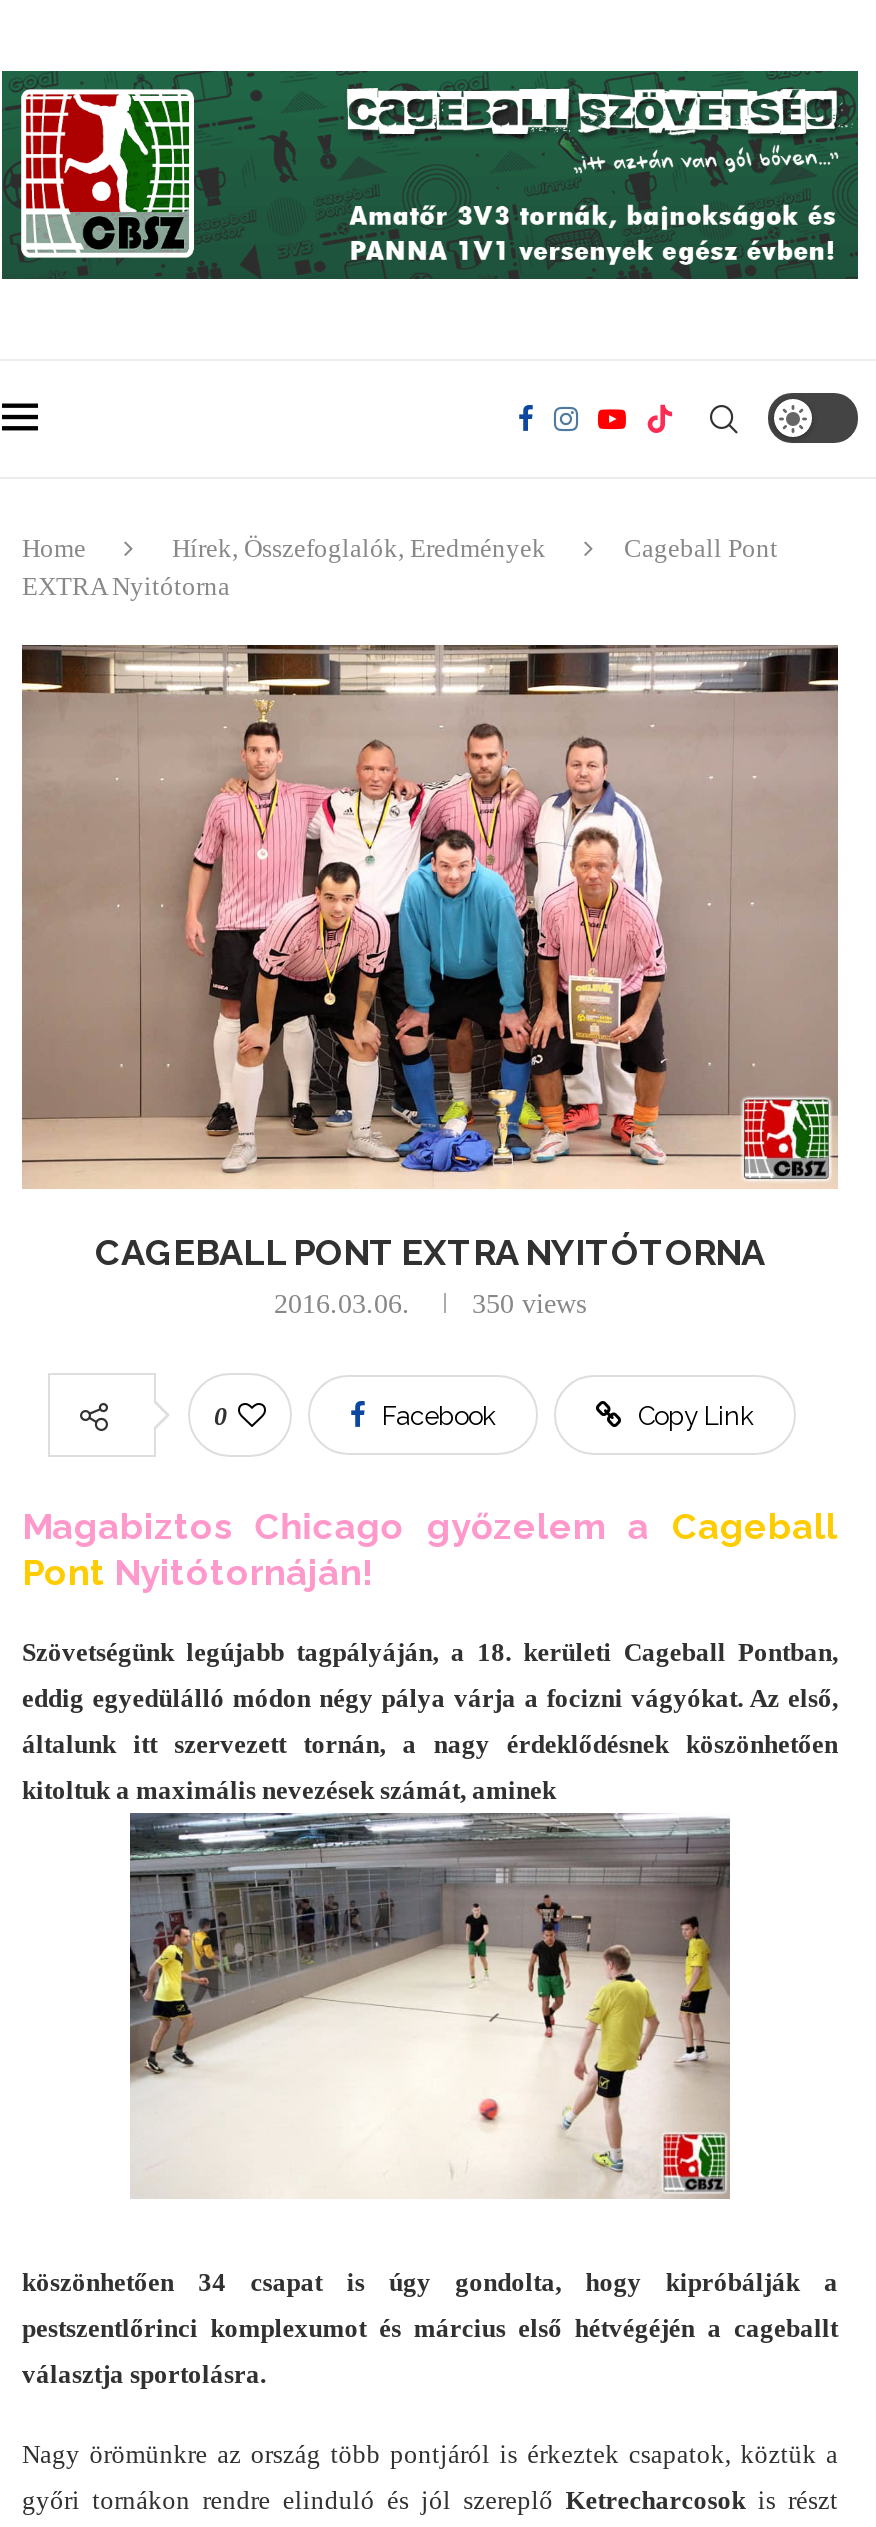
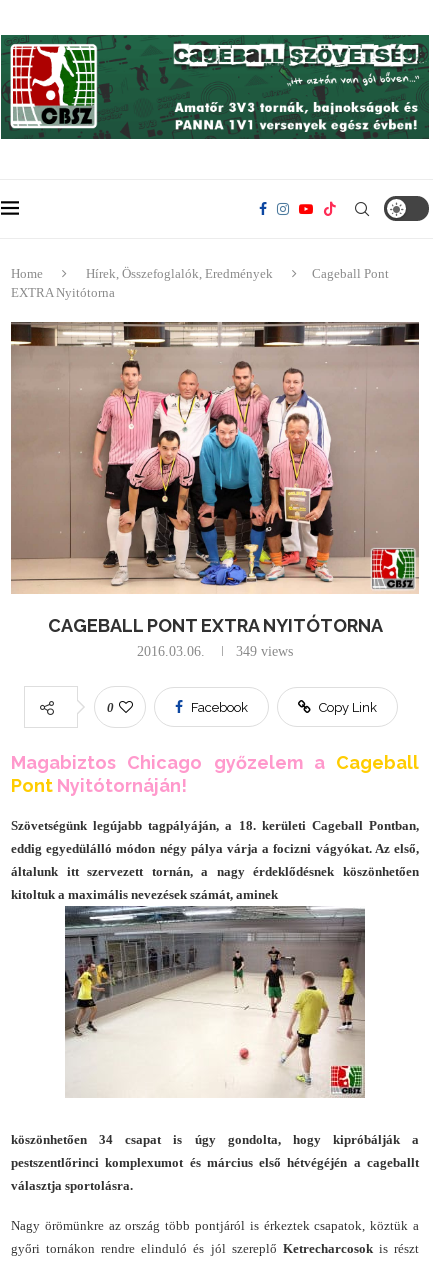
- 350 views
+ 349 views
